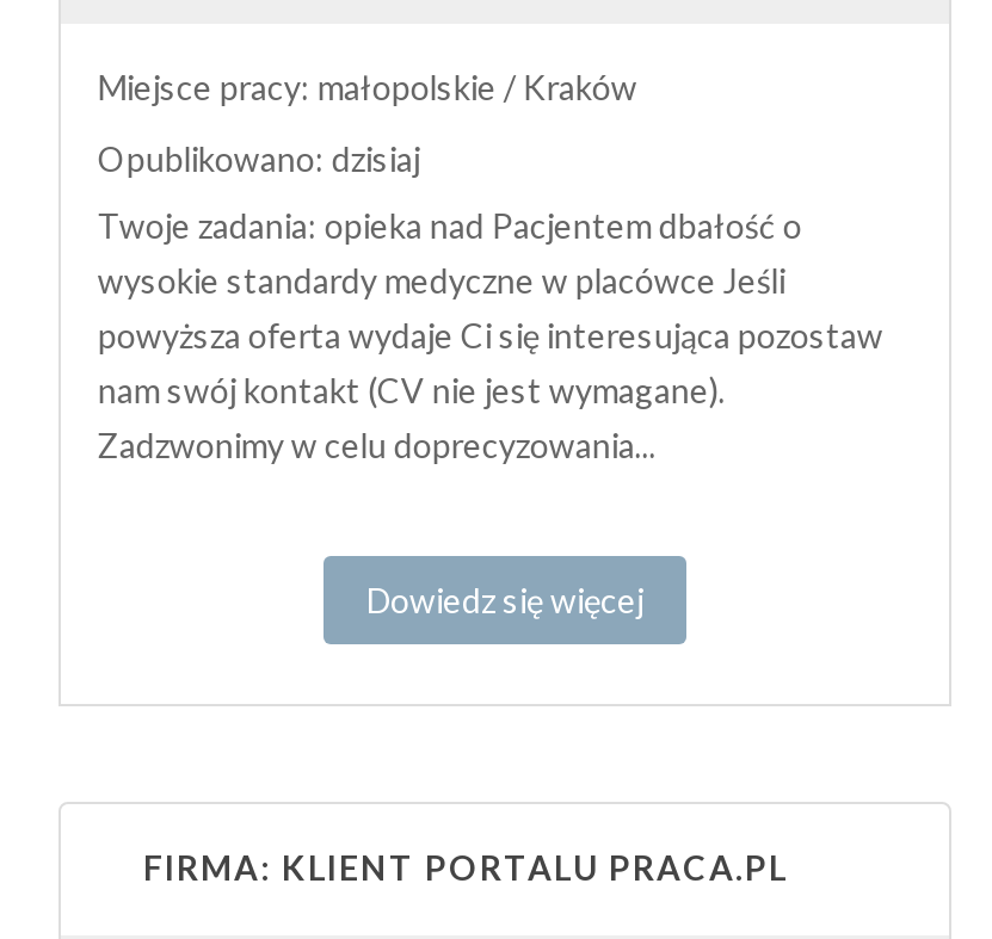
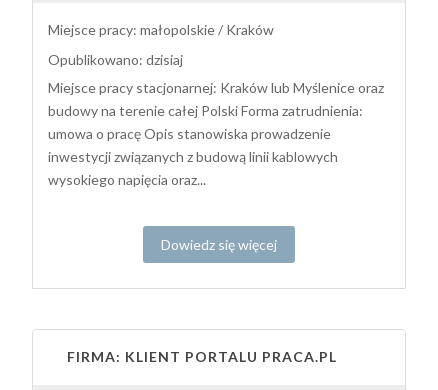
- Twoje zadania: opieka nad Pacjentem dbałość o
- wysokie standardy medyczne w placówce Jeśli
- powyższa oferta wydaje Ci się interesująca pozostaw
- nam swój kontakt (CV nie jest wymagane).
- Zadzwonimy w celu doprecyzowania...
+ Miejsce pracy stacjonarnej: Kraków lub Myślenice oraz
+ budowy na terenie całej Polski Forma zatrudnienia:
+ umowa o pracę Opis stanowiska prowadzenie
+ inwestycji związanych z budową linii kablowych
+ wysokiego napięcia oraz...
